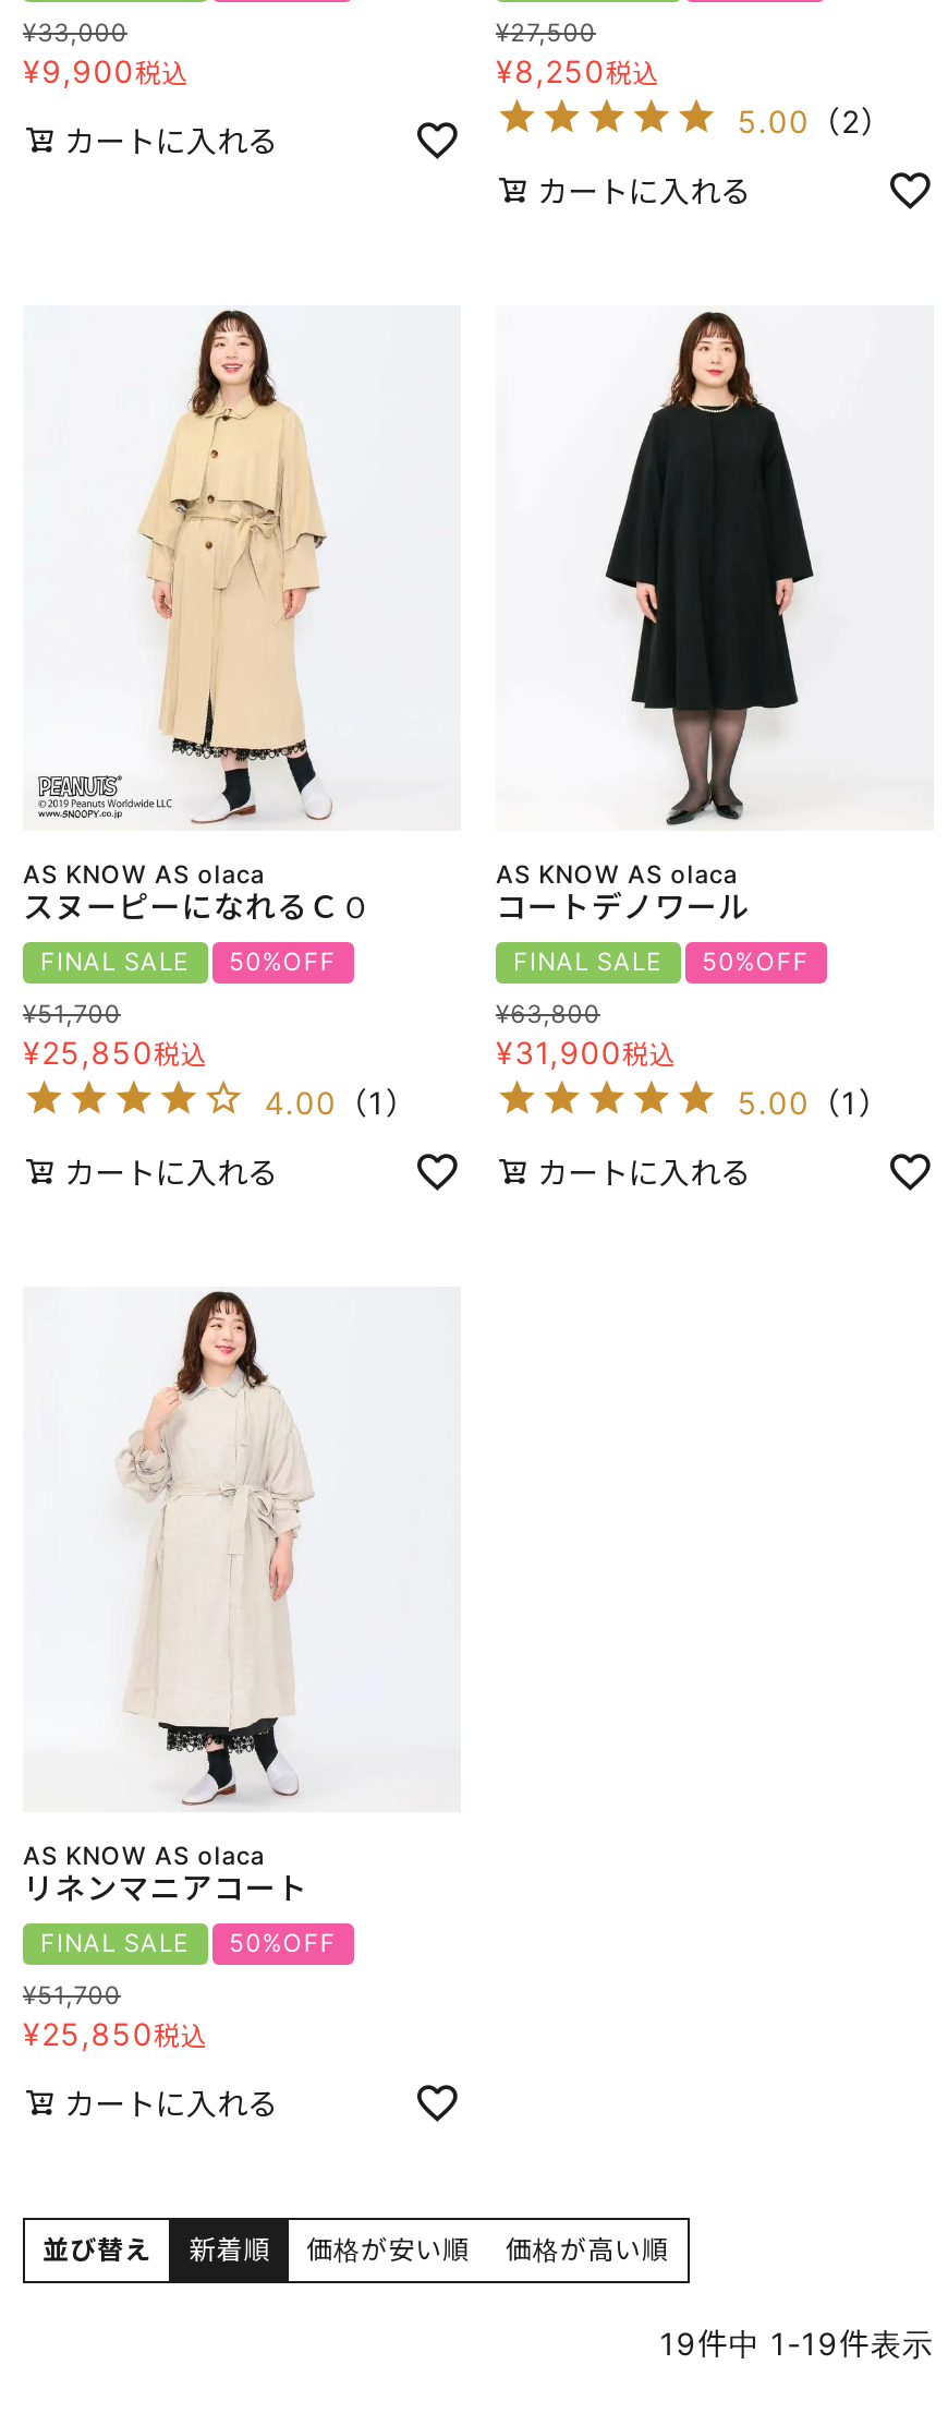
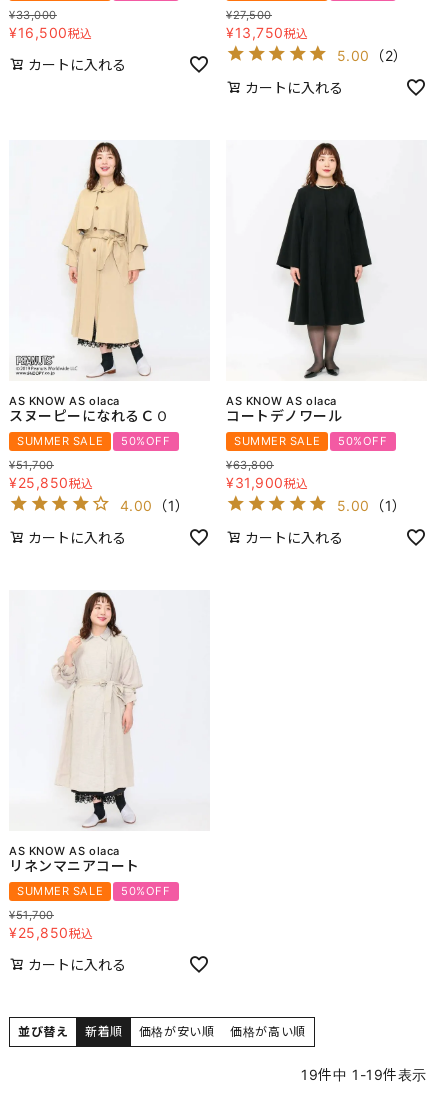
- ¥9,900税込
+ ¥16,500税込

- ¥8,250税込
+ ¥13,750税込

- FINAL SALE
+ SUMMER SALE

- FINAL SALE
+ SUMMER SALE

- FINAL SALE
+ SUMMER SALE
